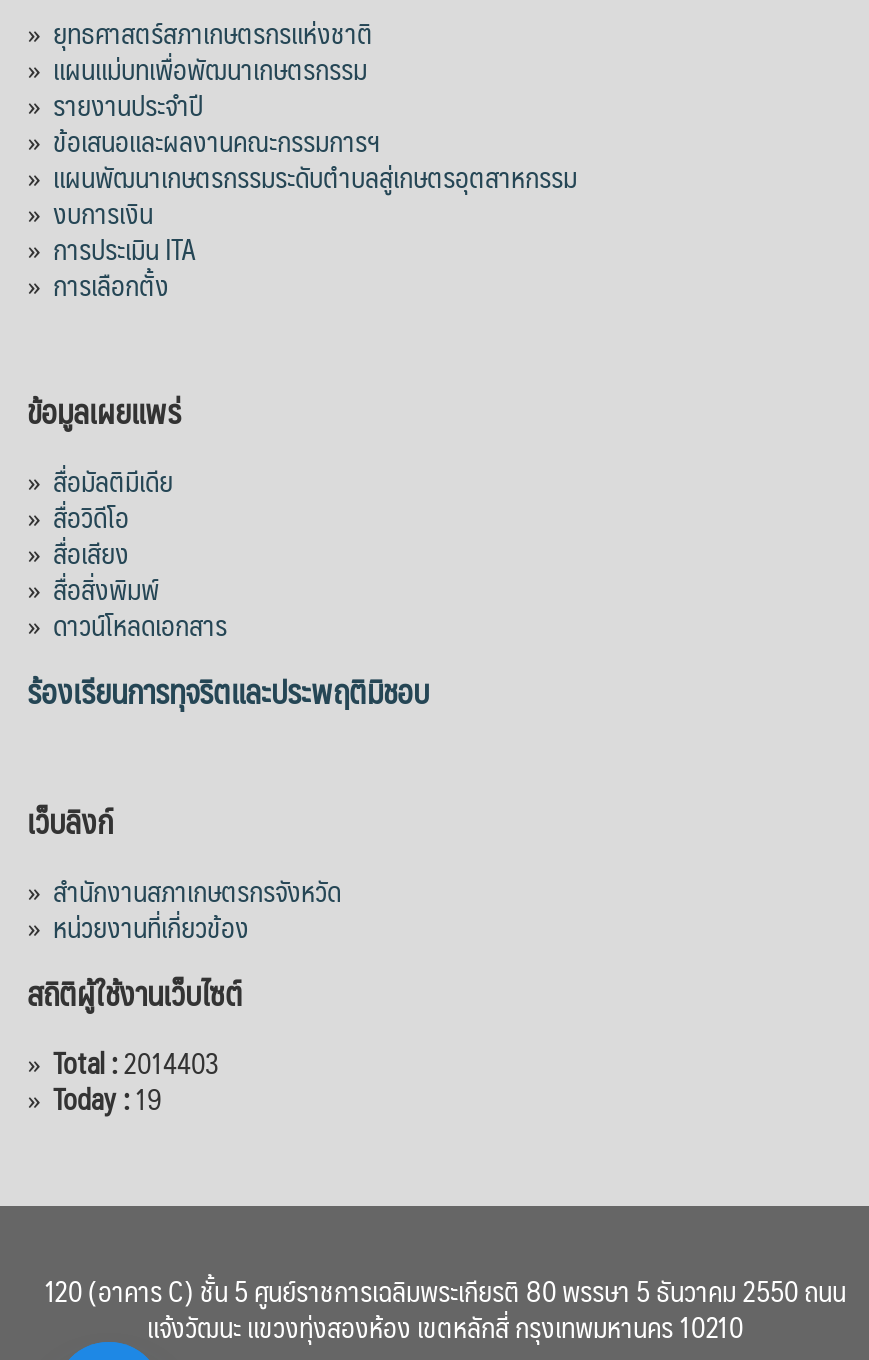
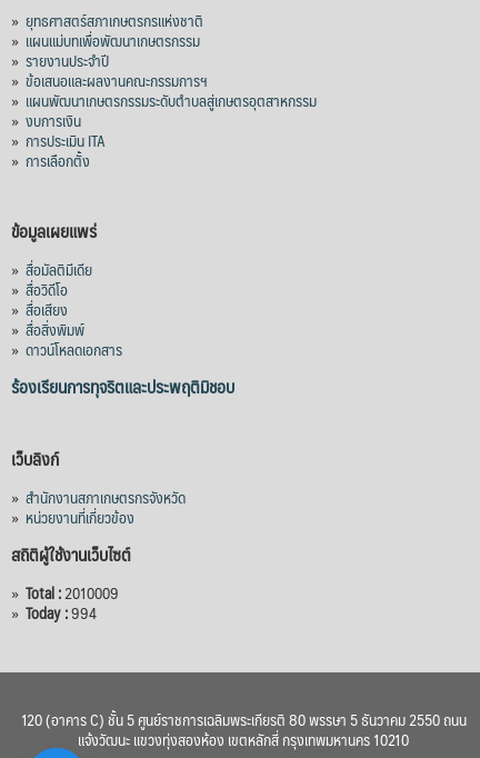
- » Total : 2014403
+ » Total : 2010009

- » Today :19
+ » Today :994
